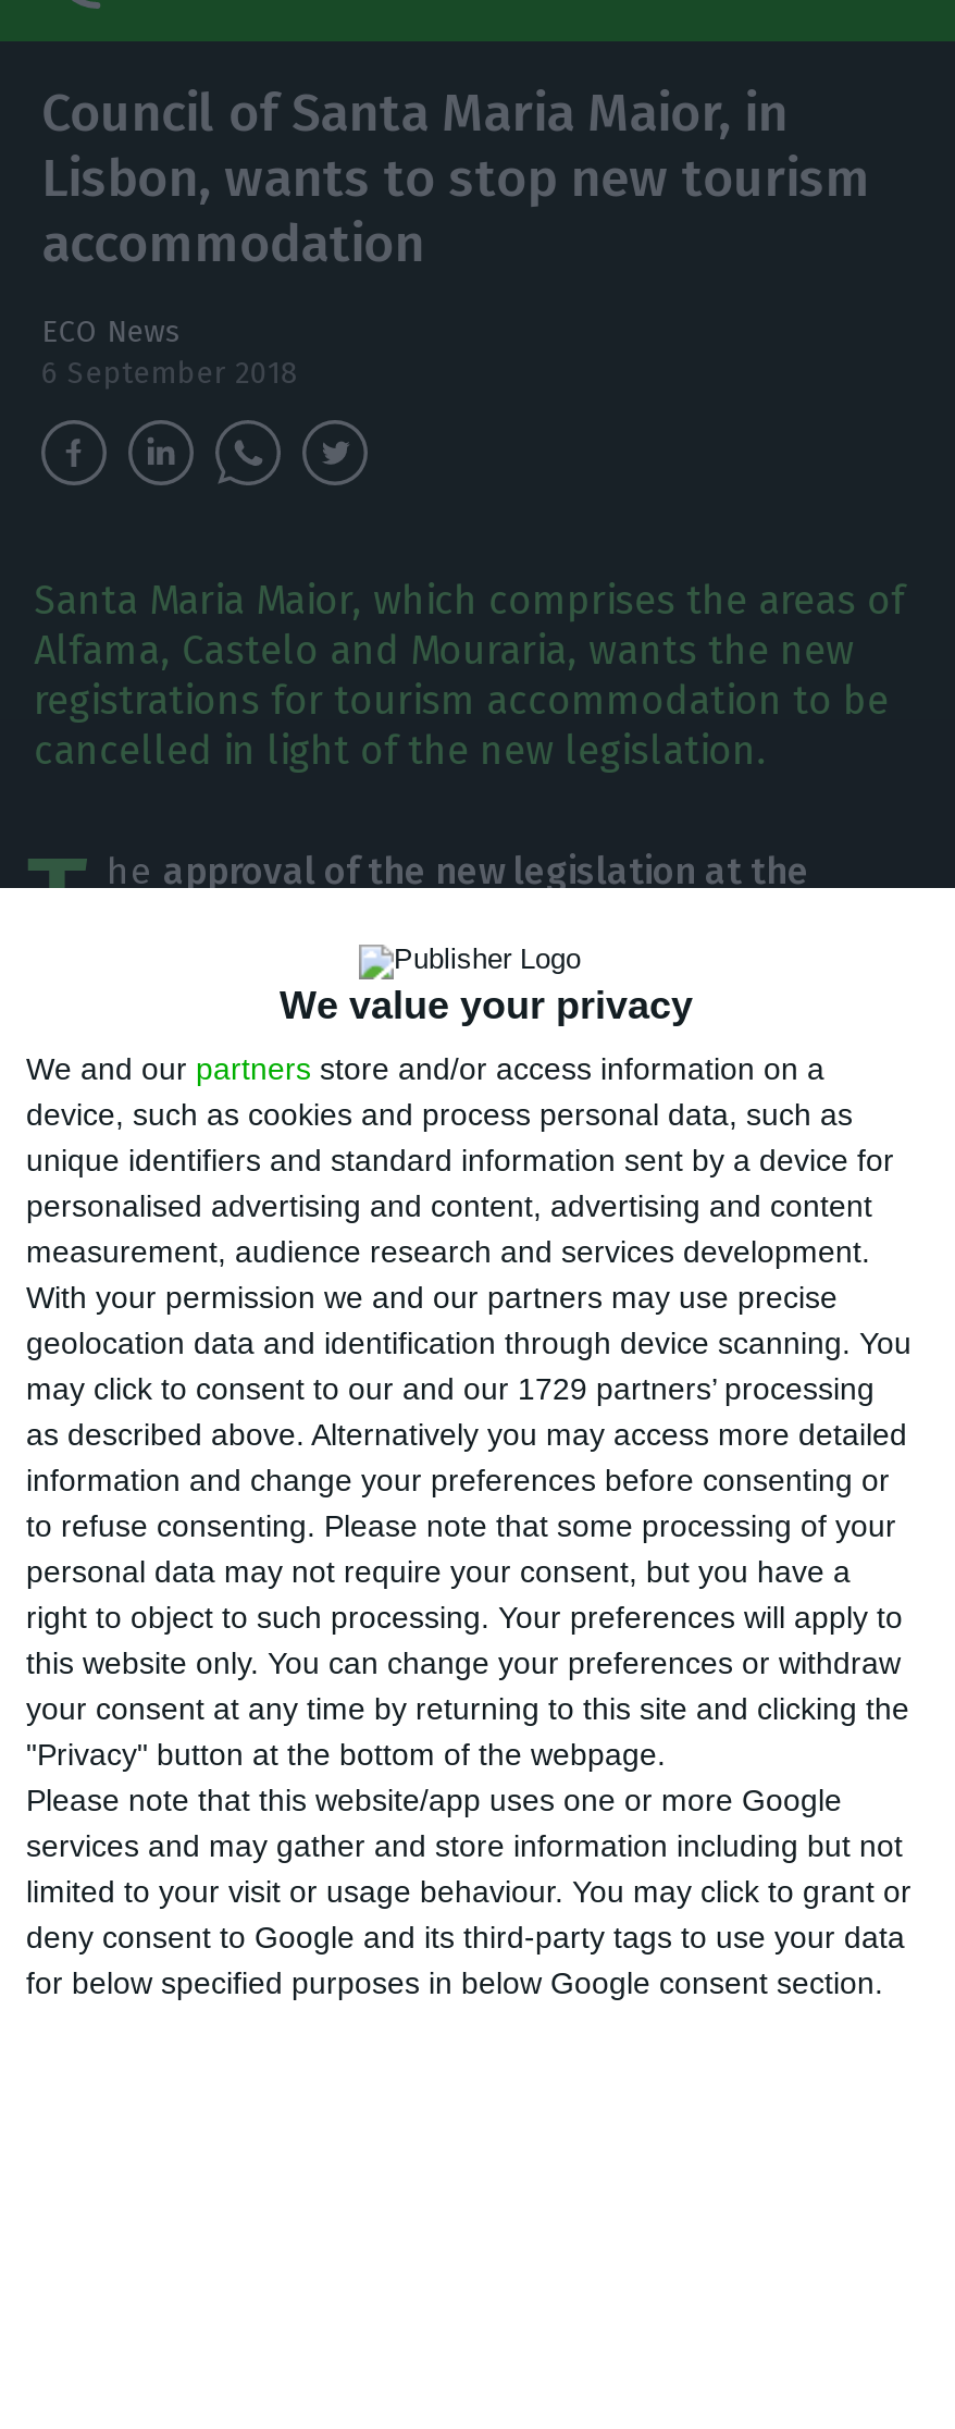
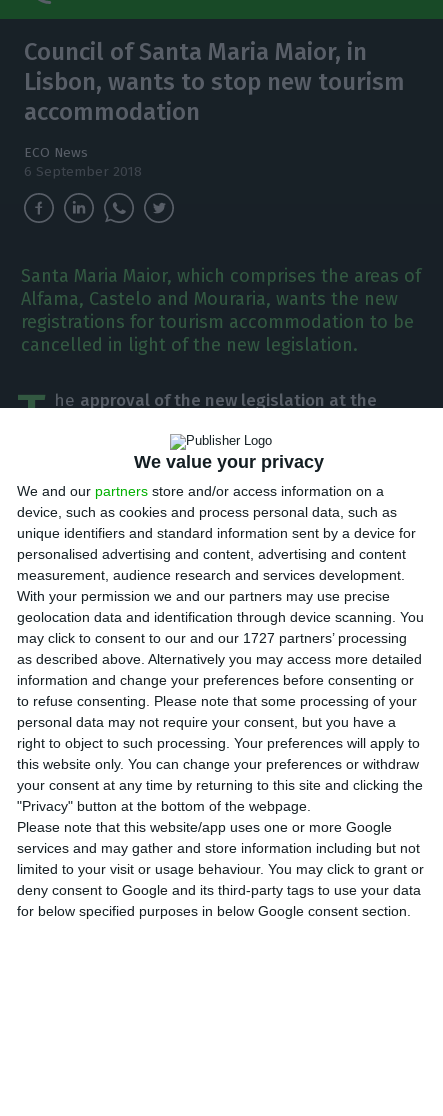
- may click to consent to our and our 1729 partners’ processing
+ may click to consent to our and our 1727 partners’ processing
